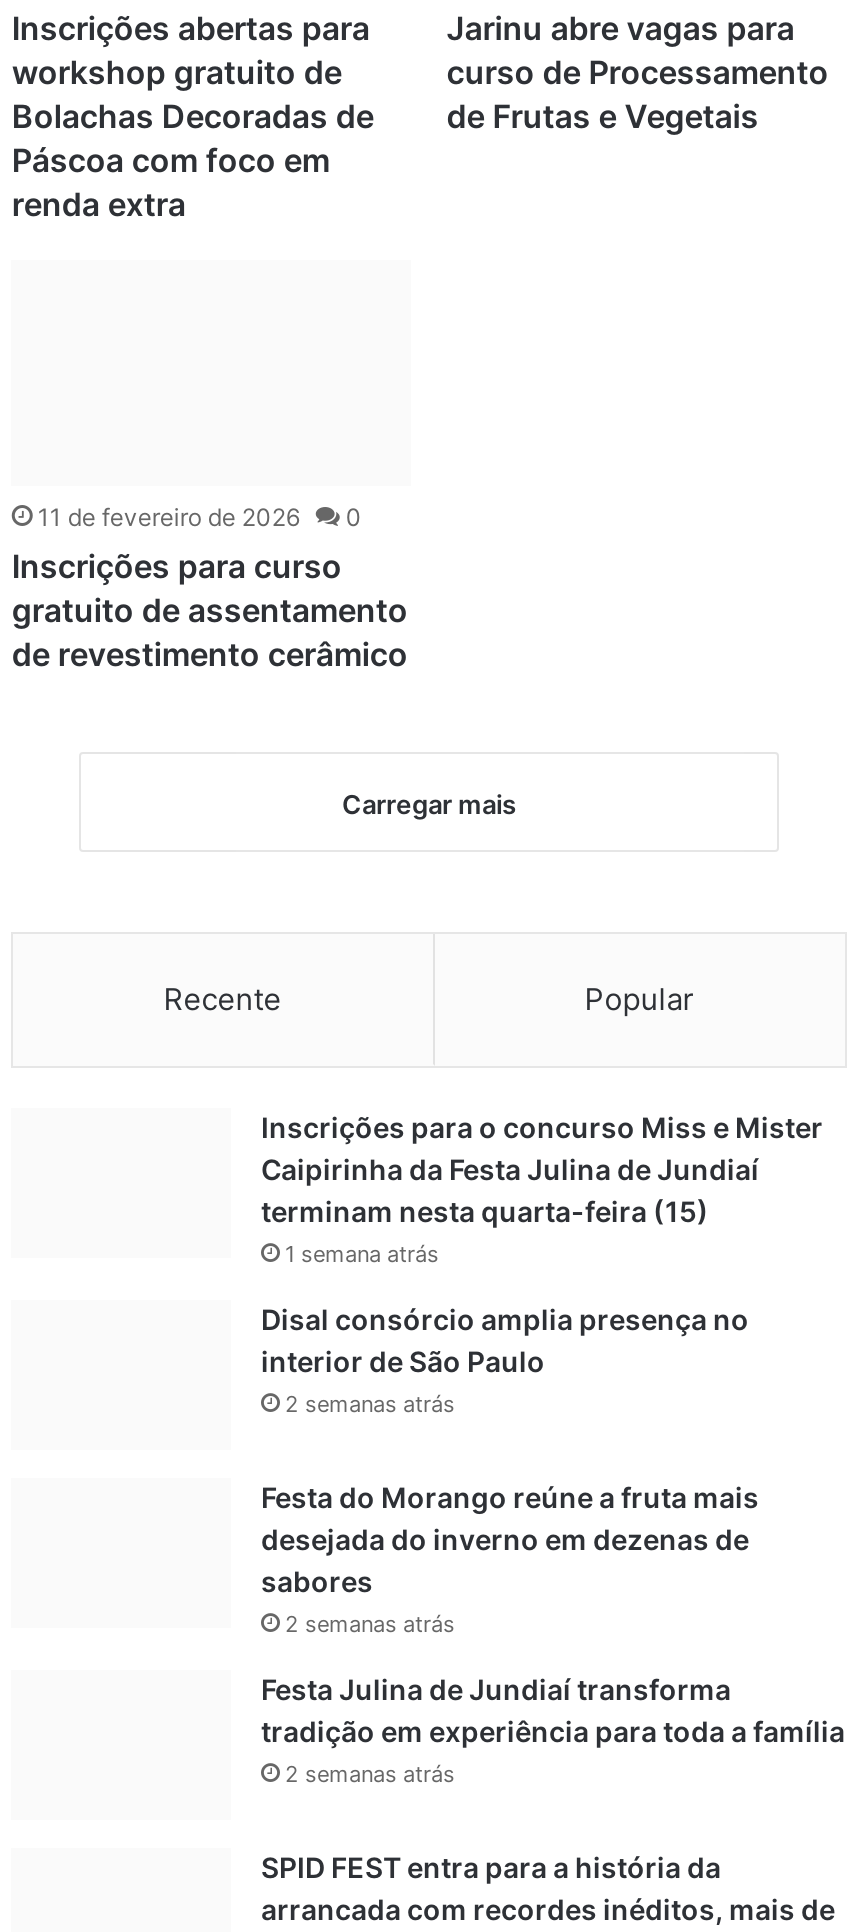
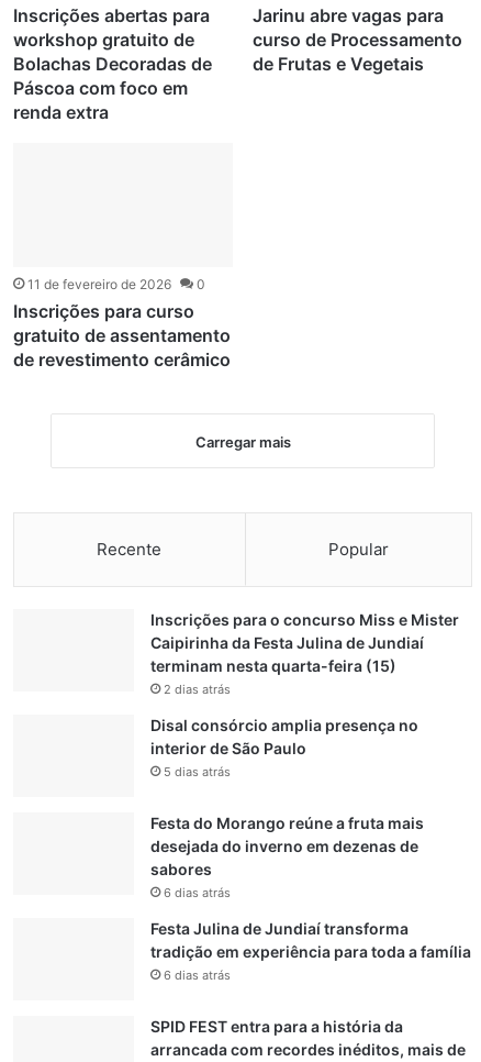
- 1 semana atrás
+ 2 dias atrás

- 2 semanas atrás
+ 5 dias atrás

- 2 semanas atrás
+ 6 dias atrás

- 2 semanas atrás
+ 6 dias atrás
